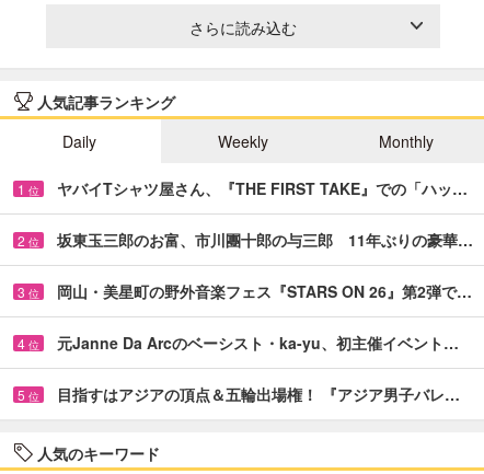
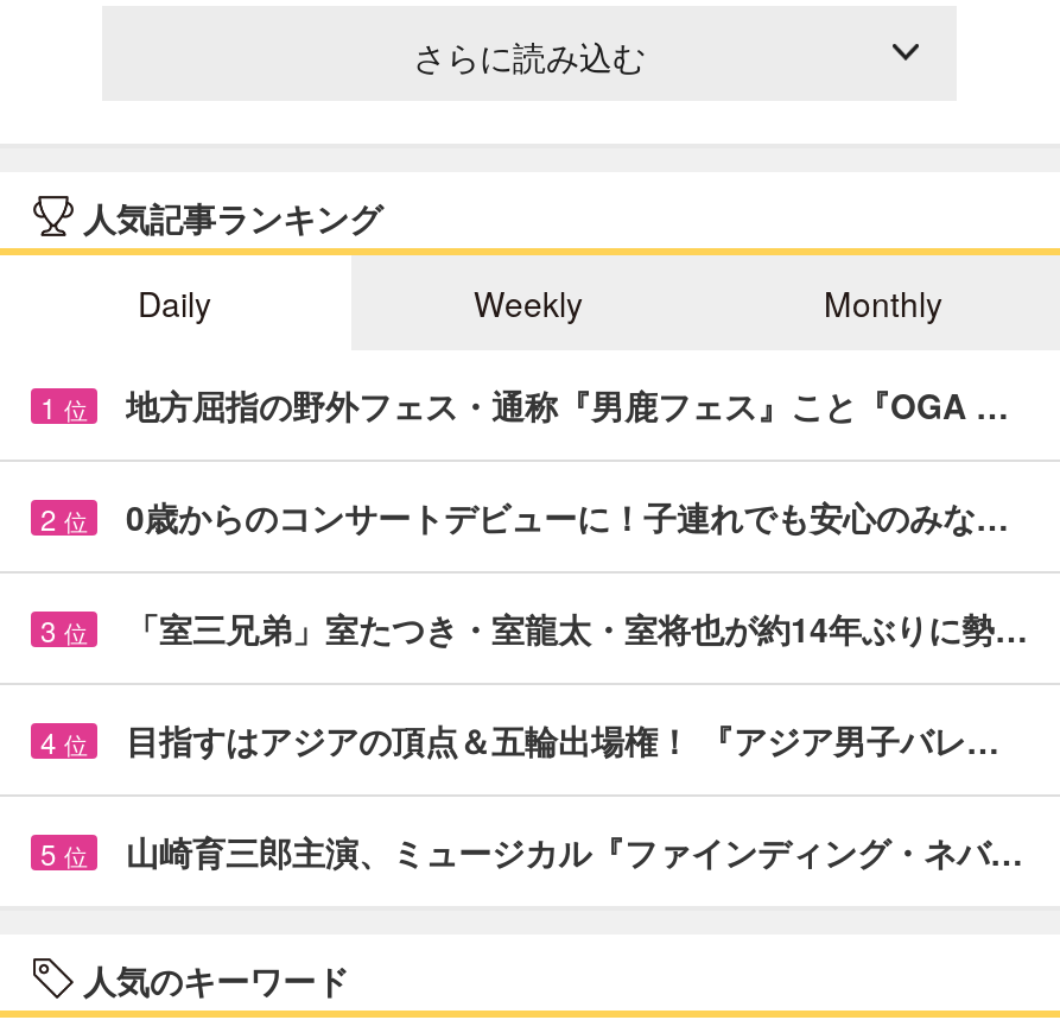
- ヤバイTシャツ屋さん、『THE FIRST TAKE』での「ハッ…
+ 地方屈指の野外フェス・通称『男鹿フェス』こと『OGA …

- 坂東玉三郎のお富、市川團十郎の与三郎 11年ぶりの豪華…
+ 0歳からのコンサートデビューに！子連れでも安心のみな…

- 岡山・美星町の野外音楽フェス『STARS ON 26』第2弾で…
+ 「室三兄弟」室たつき・室龍太・室将也が約14年ぶりに勢…

- 元Janne Da Arcのベーシスト・ka-yu、初主催イベント…

+ 山崎育三郎主演、ミュージカル『ファインディング・ネバ…

moved up: 目指すはアジアの頂点＆五輪出場権！ 『アジア男子バレ…
